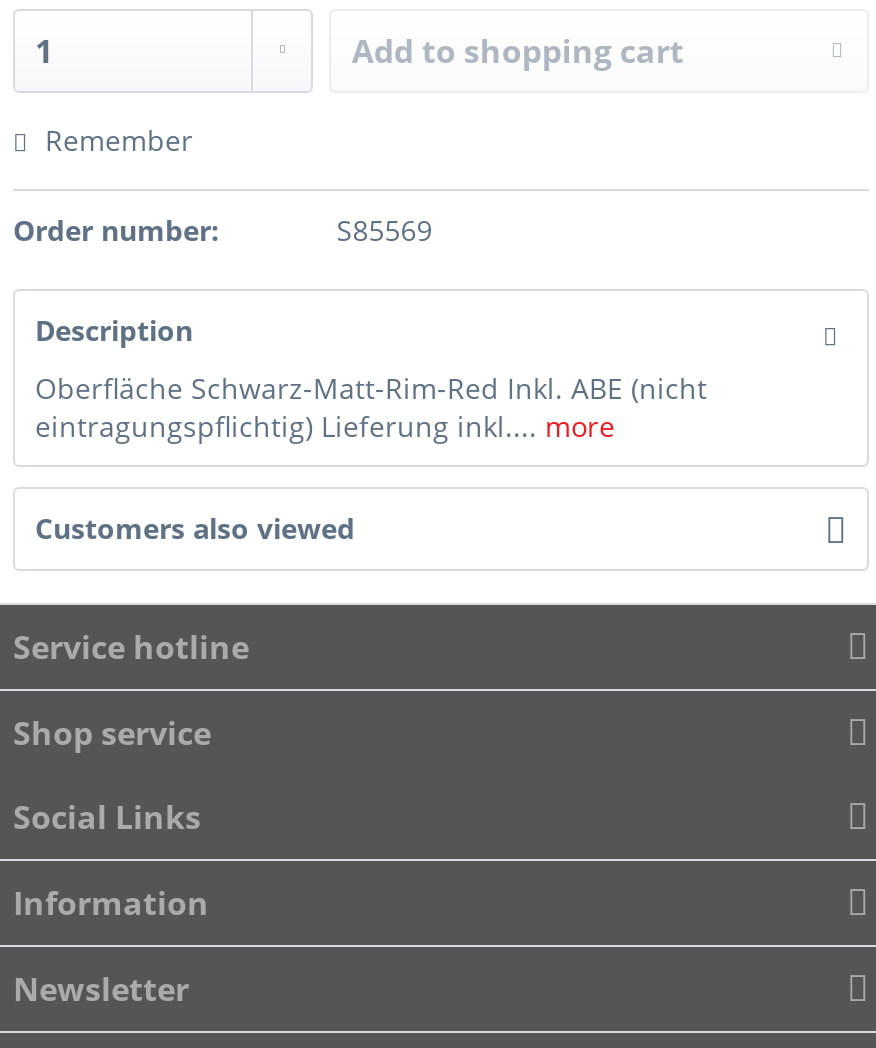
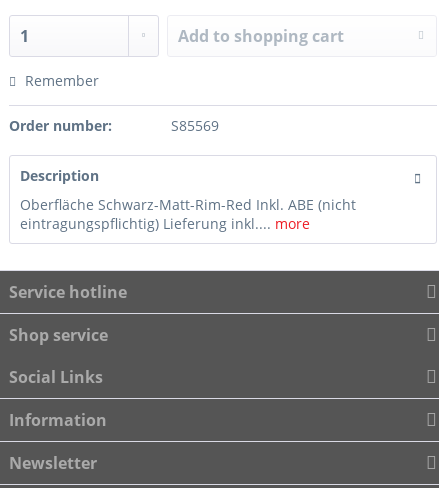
- Customers also viewed
